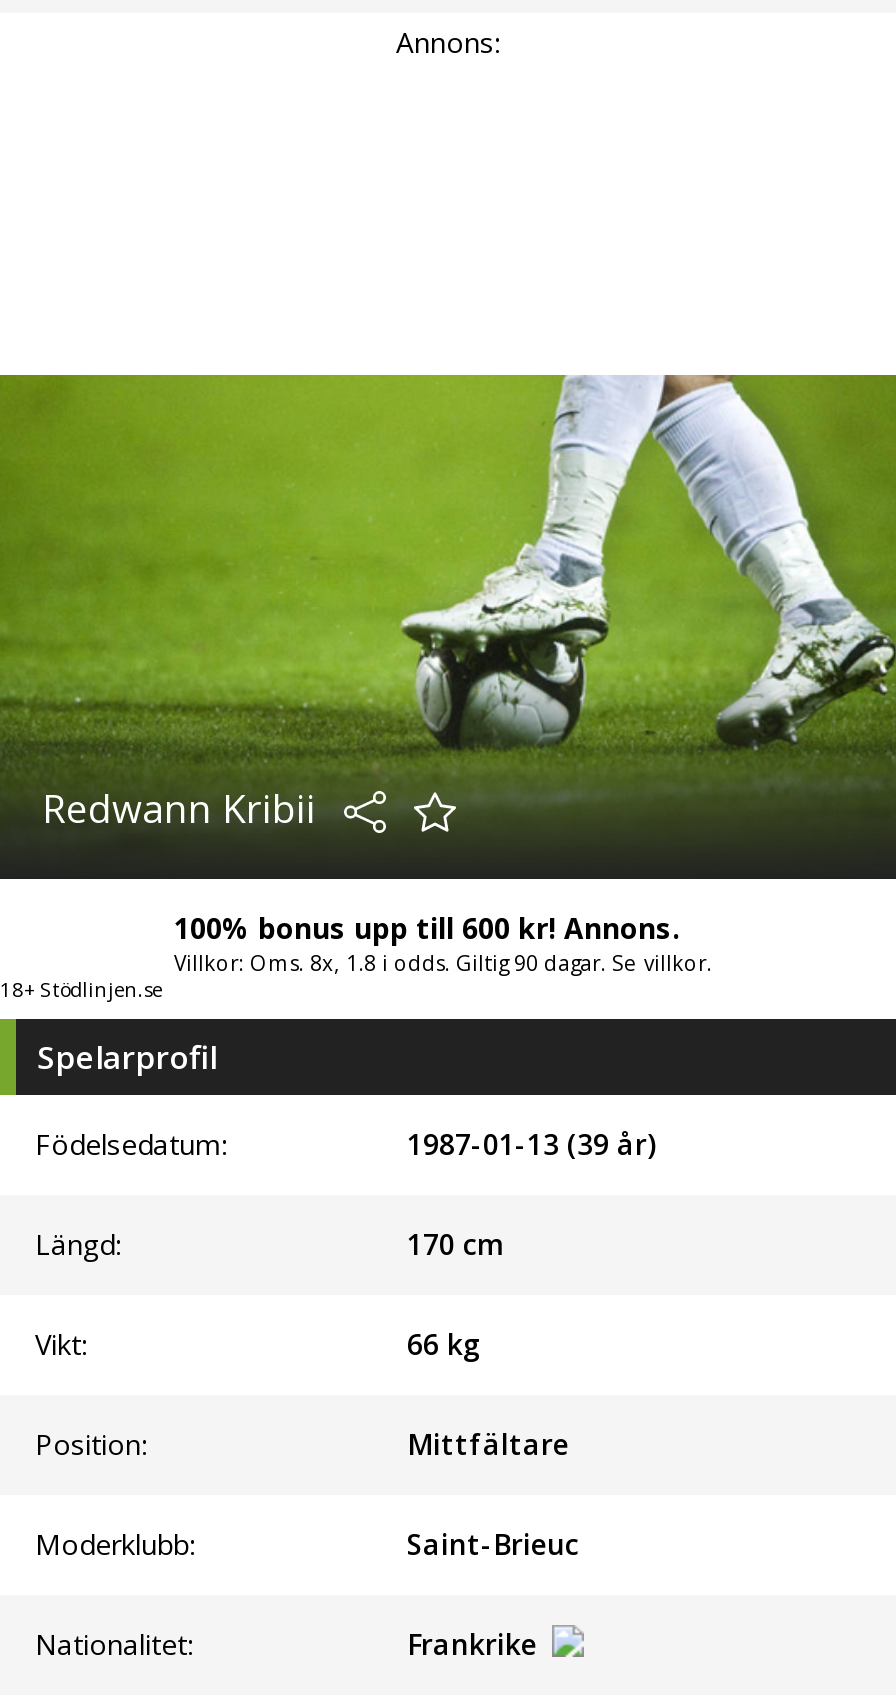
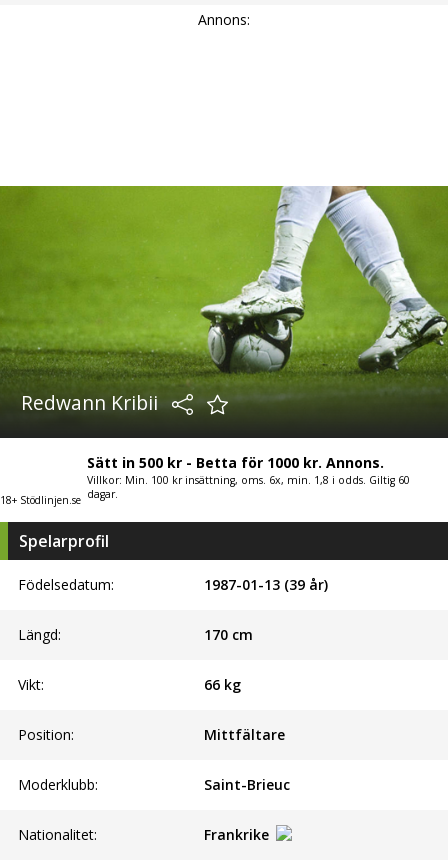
- 100% bonus upp till 600 kr! Annons.
- Villkor: Oms. 8x, 1.8 i odds. Giltig 90 dagar. Se villkor.
+ Sätt in 500 kr - Betta för 1000 kr. Annons.
+ Villkor: Min. 100 kr insättning, oms. 6x, min. 1,8 i odds. Giltig 60
+ dagar.
